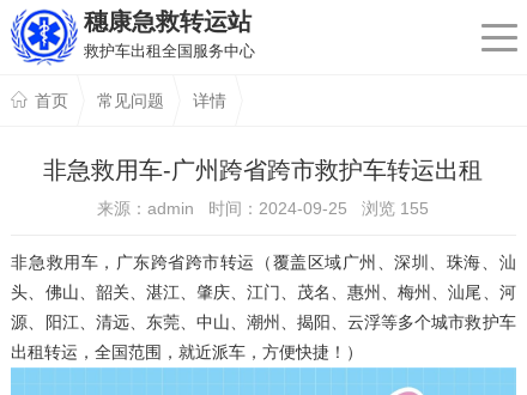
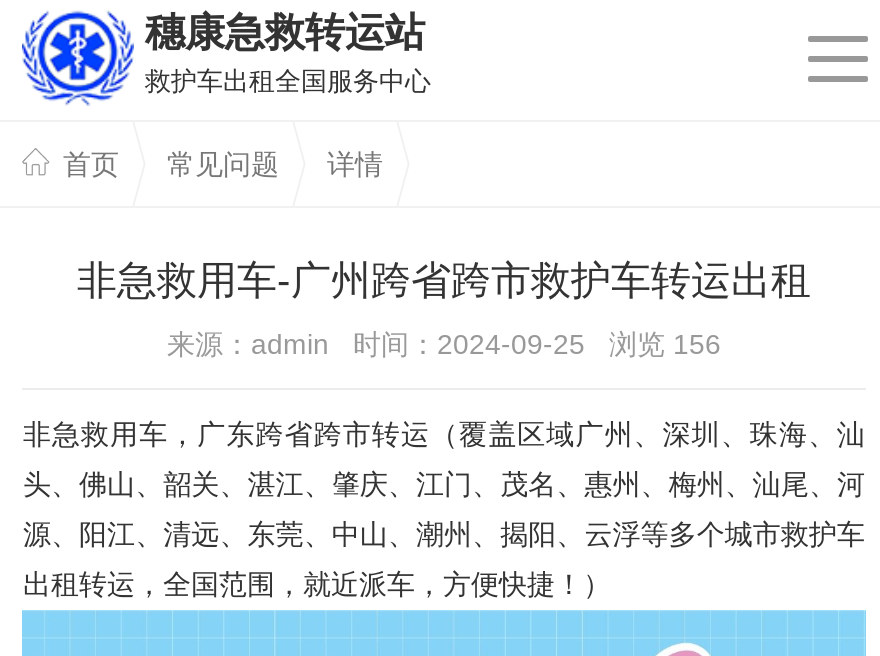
- 来源：admin 时间：2024-09-25 浏览155
+ 来源：admin 时间：2024-09-25 浏览156
